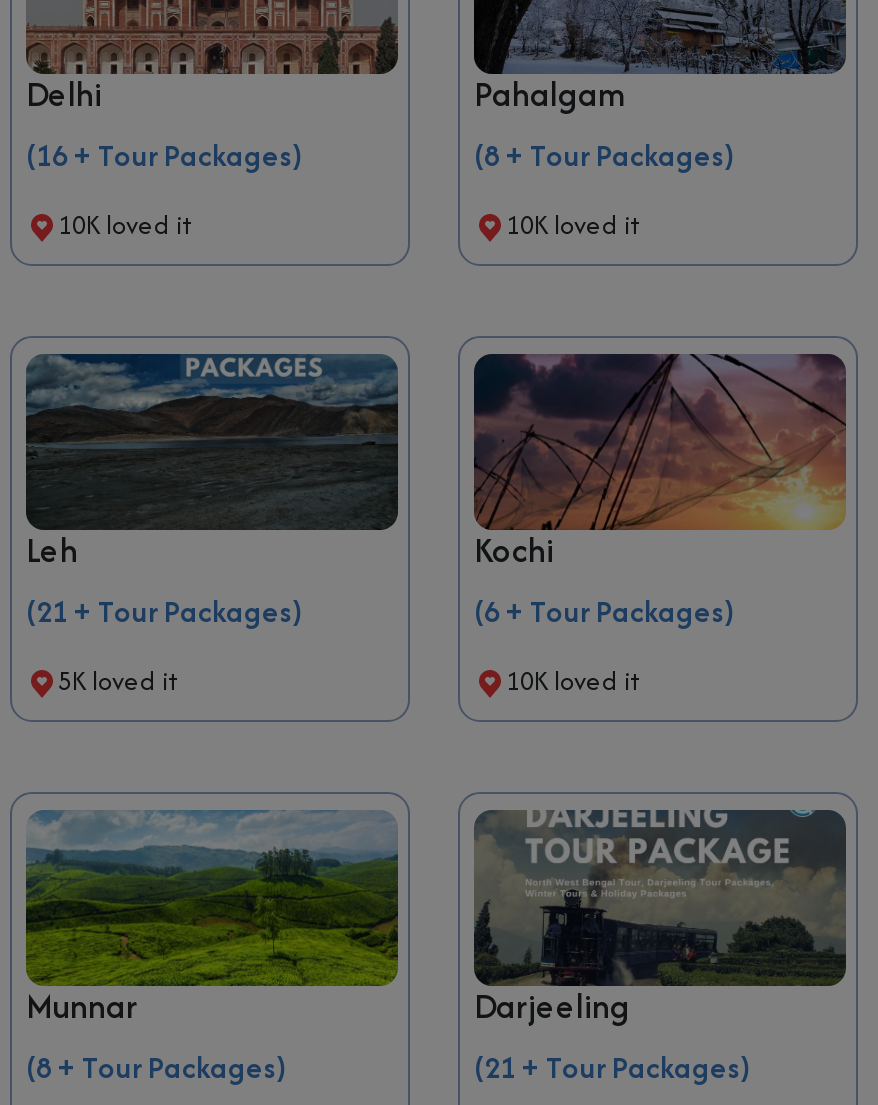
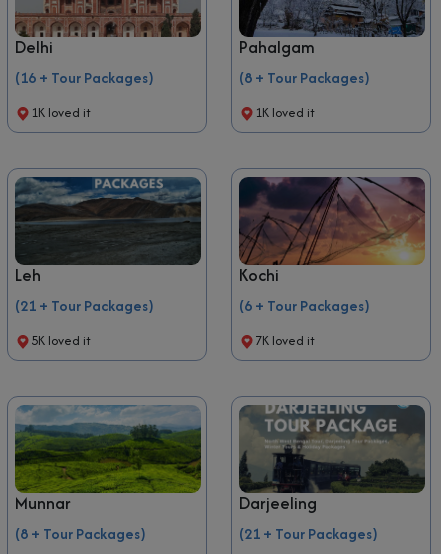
- 10K loved it
+ 1K loved it

- 10K loved it
+ 1K loved it

- 10K loved it
+ 7K loved it
